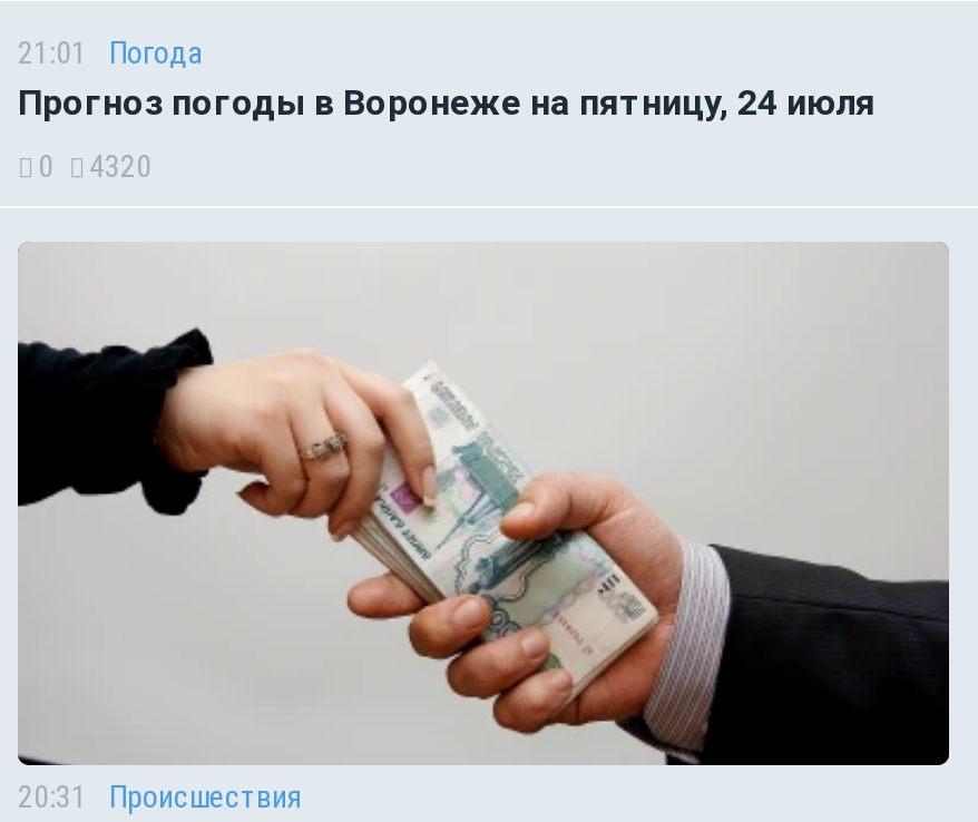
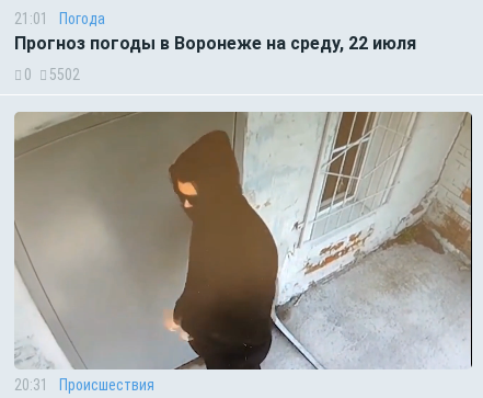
- Прогноз погоды в Воронеже на пятницу, 24 июля
+ Прогноз погоды в Воронеже на среду, 22 июля

- 0 4320
+ 0 5502

- [image]
+ [image]
